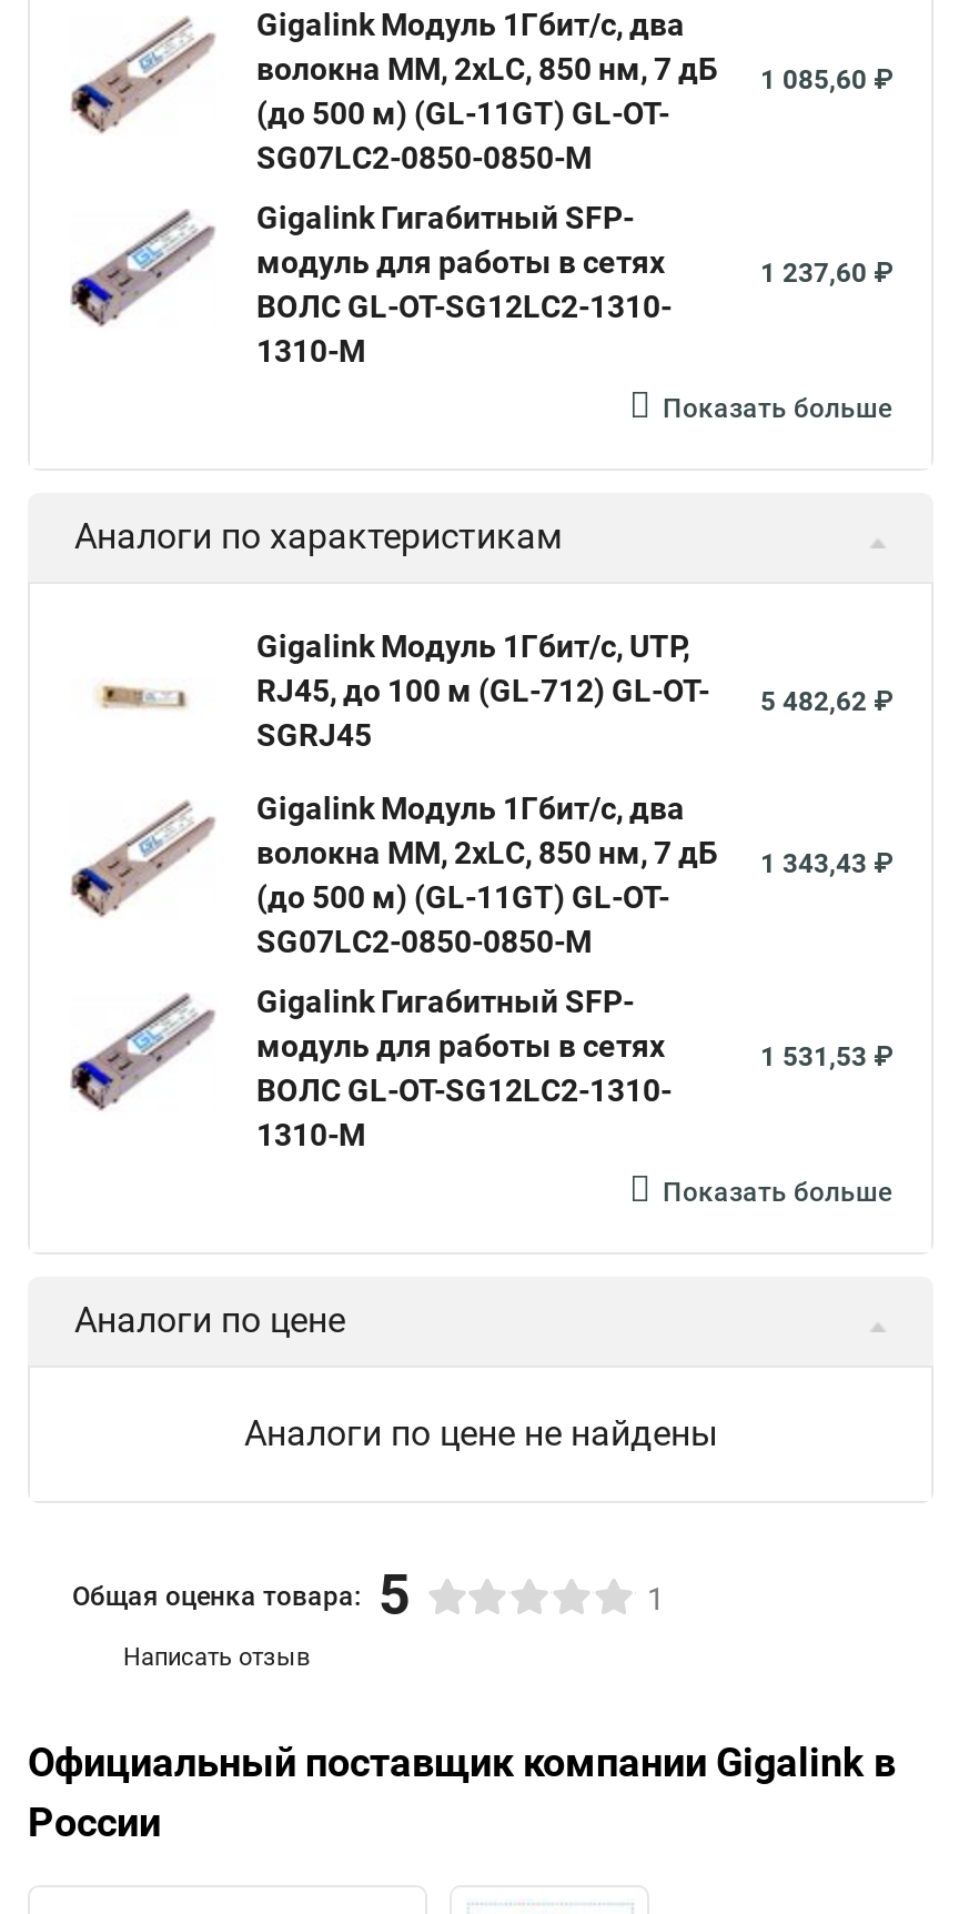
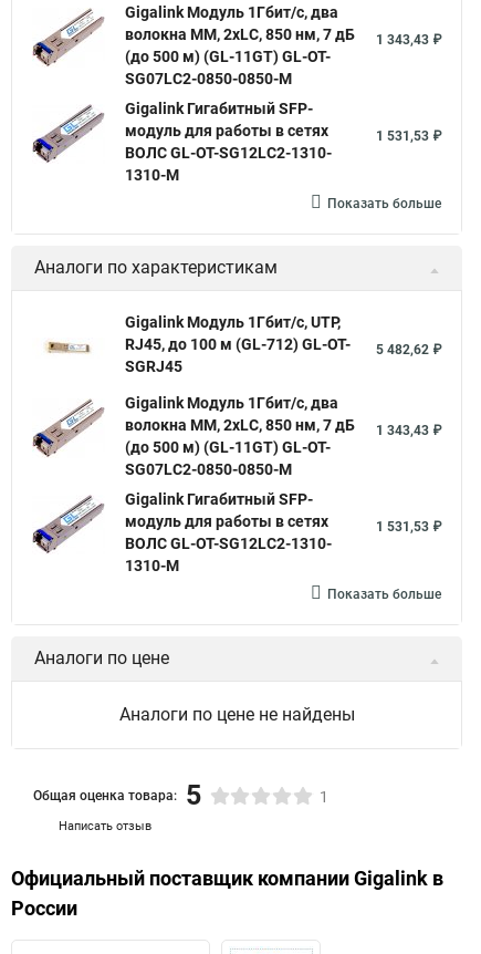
- волокна МM, 2xLC, 850 нм, 7 дБ 1 085,60 ₽
+ волокна МM, 2xLC, 850 нм, 7 дБ 1 343,43 ₽

- 1 237,60 ₽
+ 1 531,53 ₽
